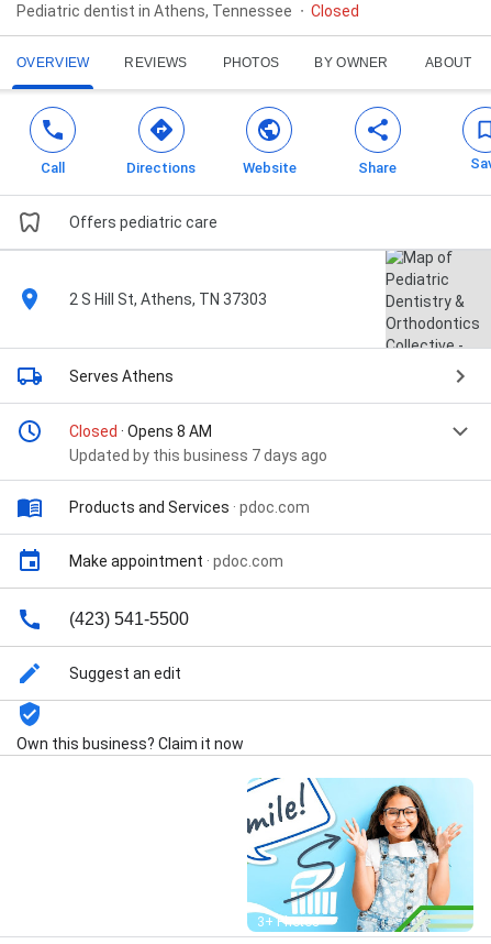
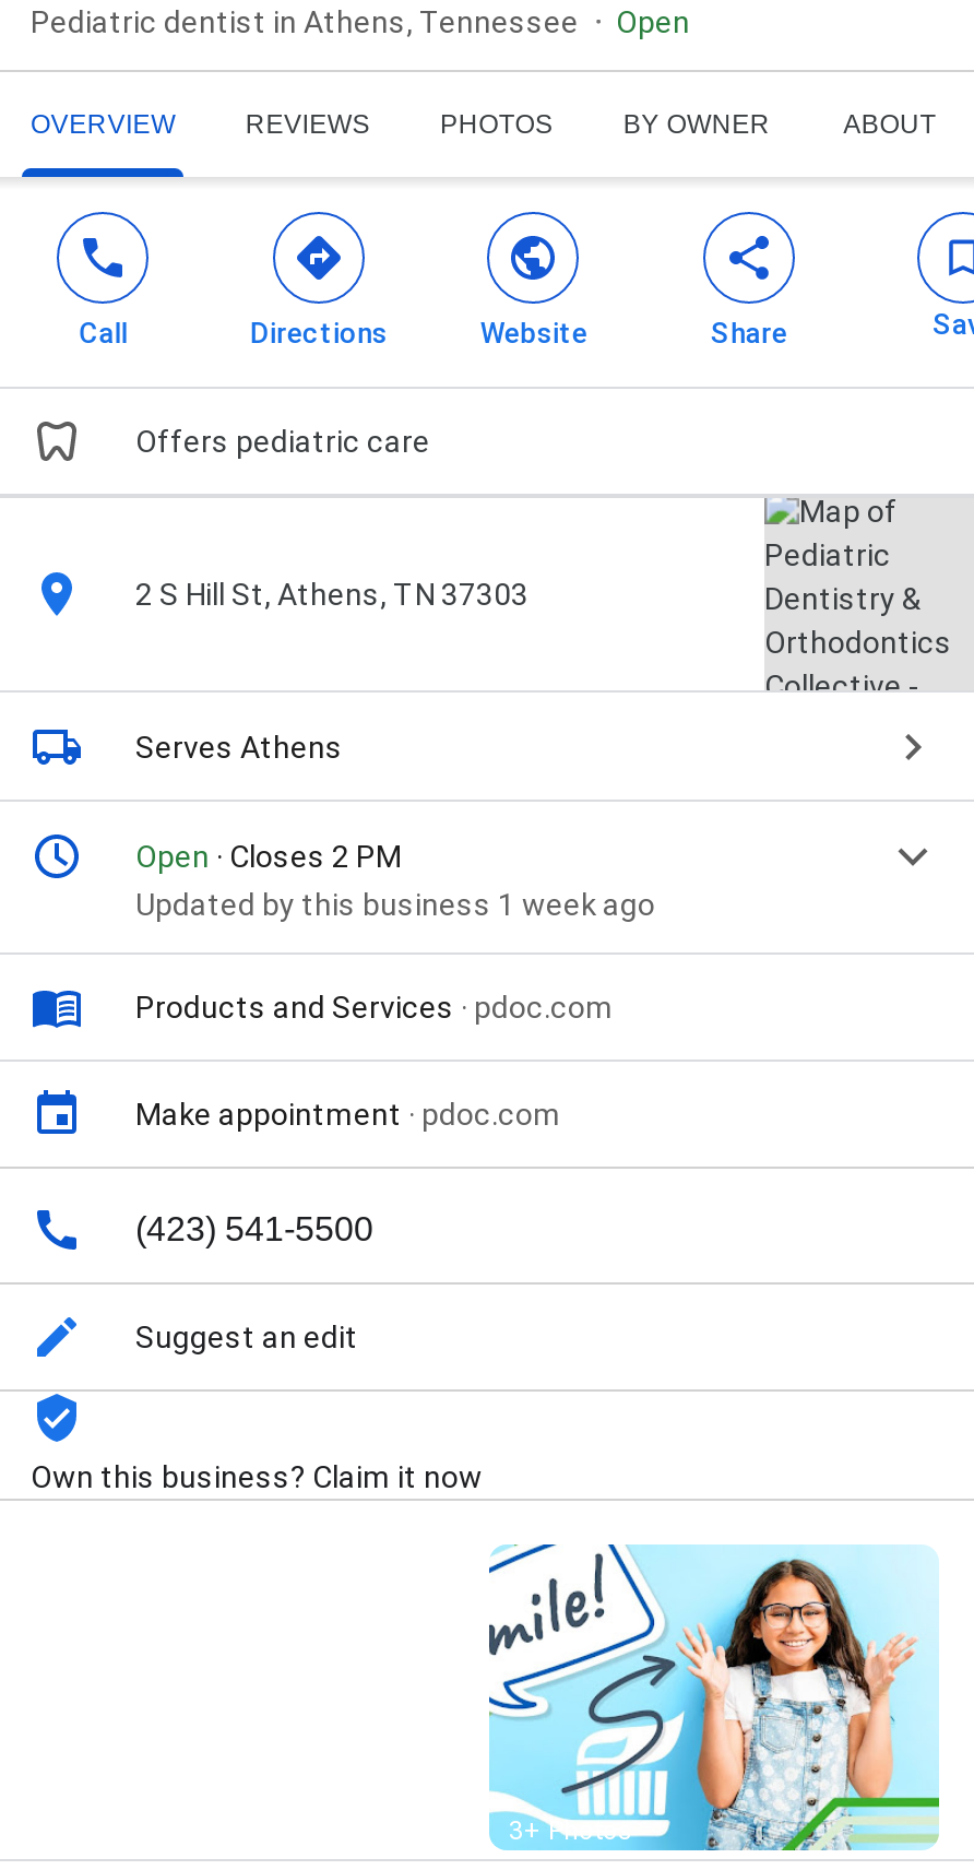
- Closed
+ Open

- Closed · Opens 8 AM
- Updated by this business 7 days ago
+ Open · Closes 2 PM
+ Updated by this business 1 week ago
